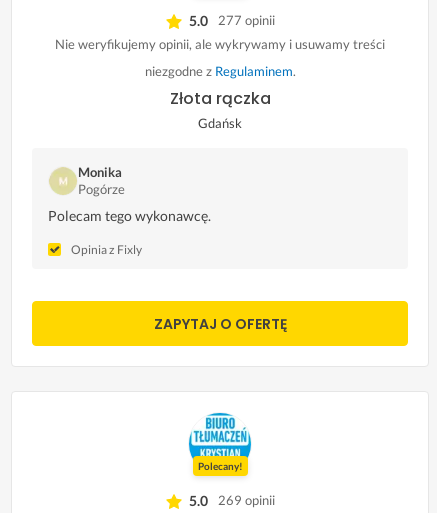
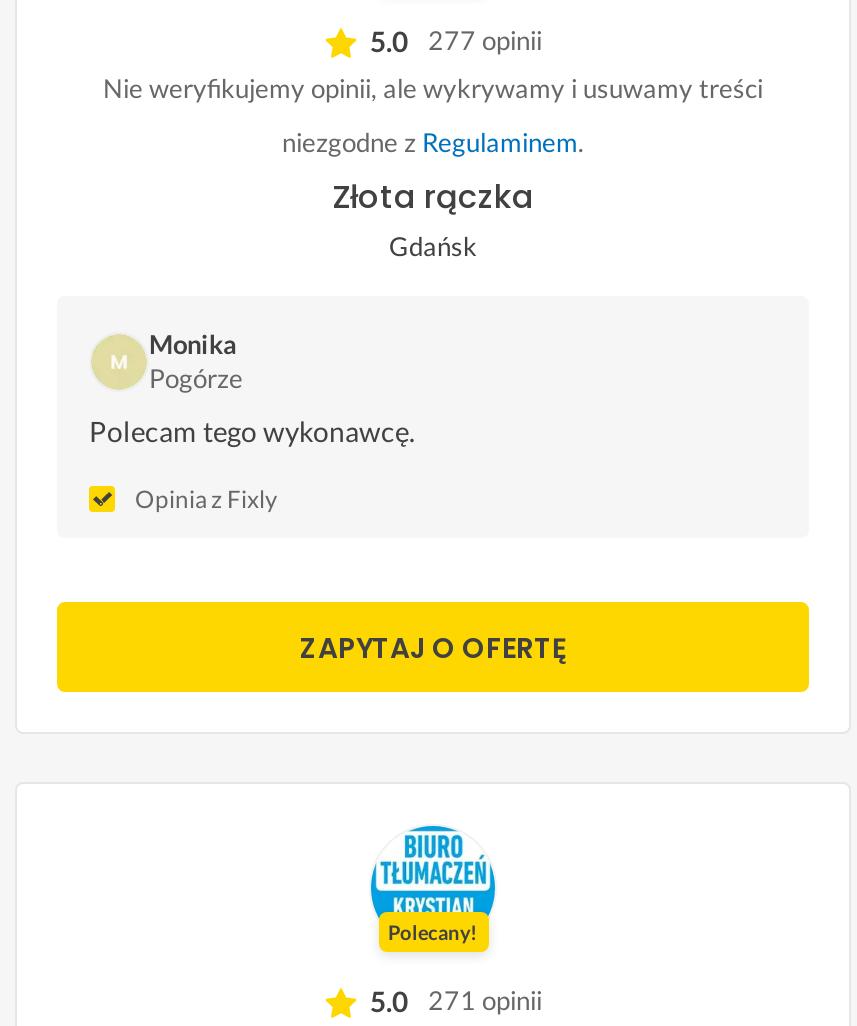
- 5.0 269 opinii
+ 5.0 271 opinii
